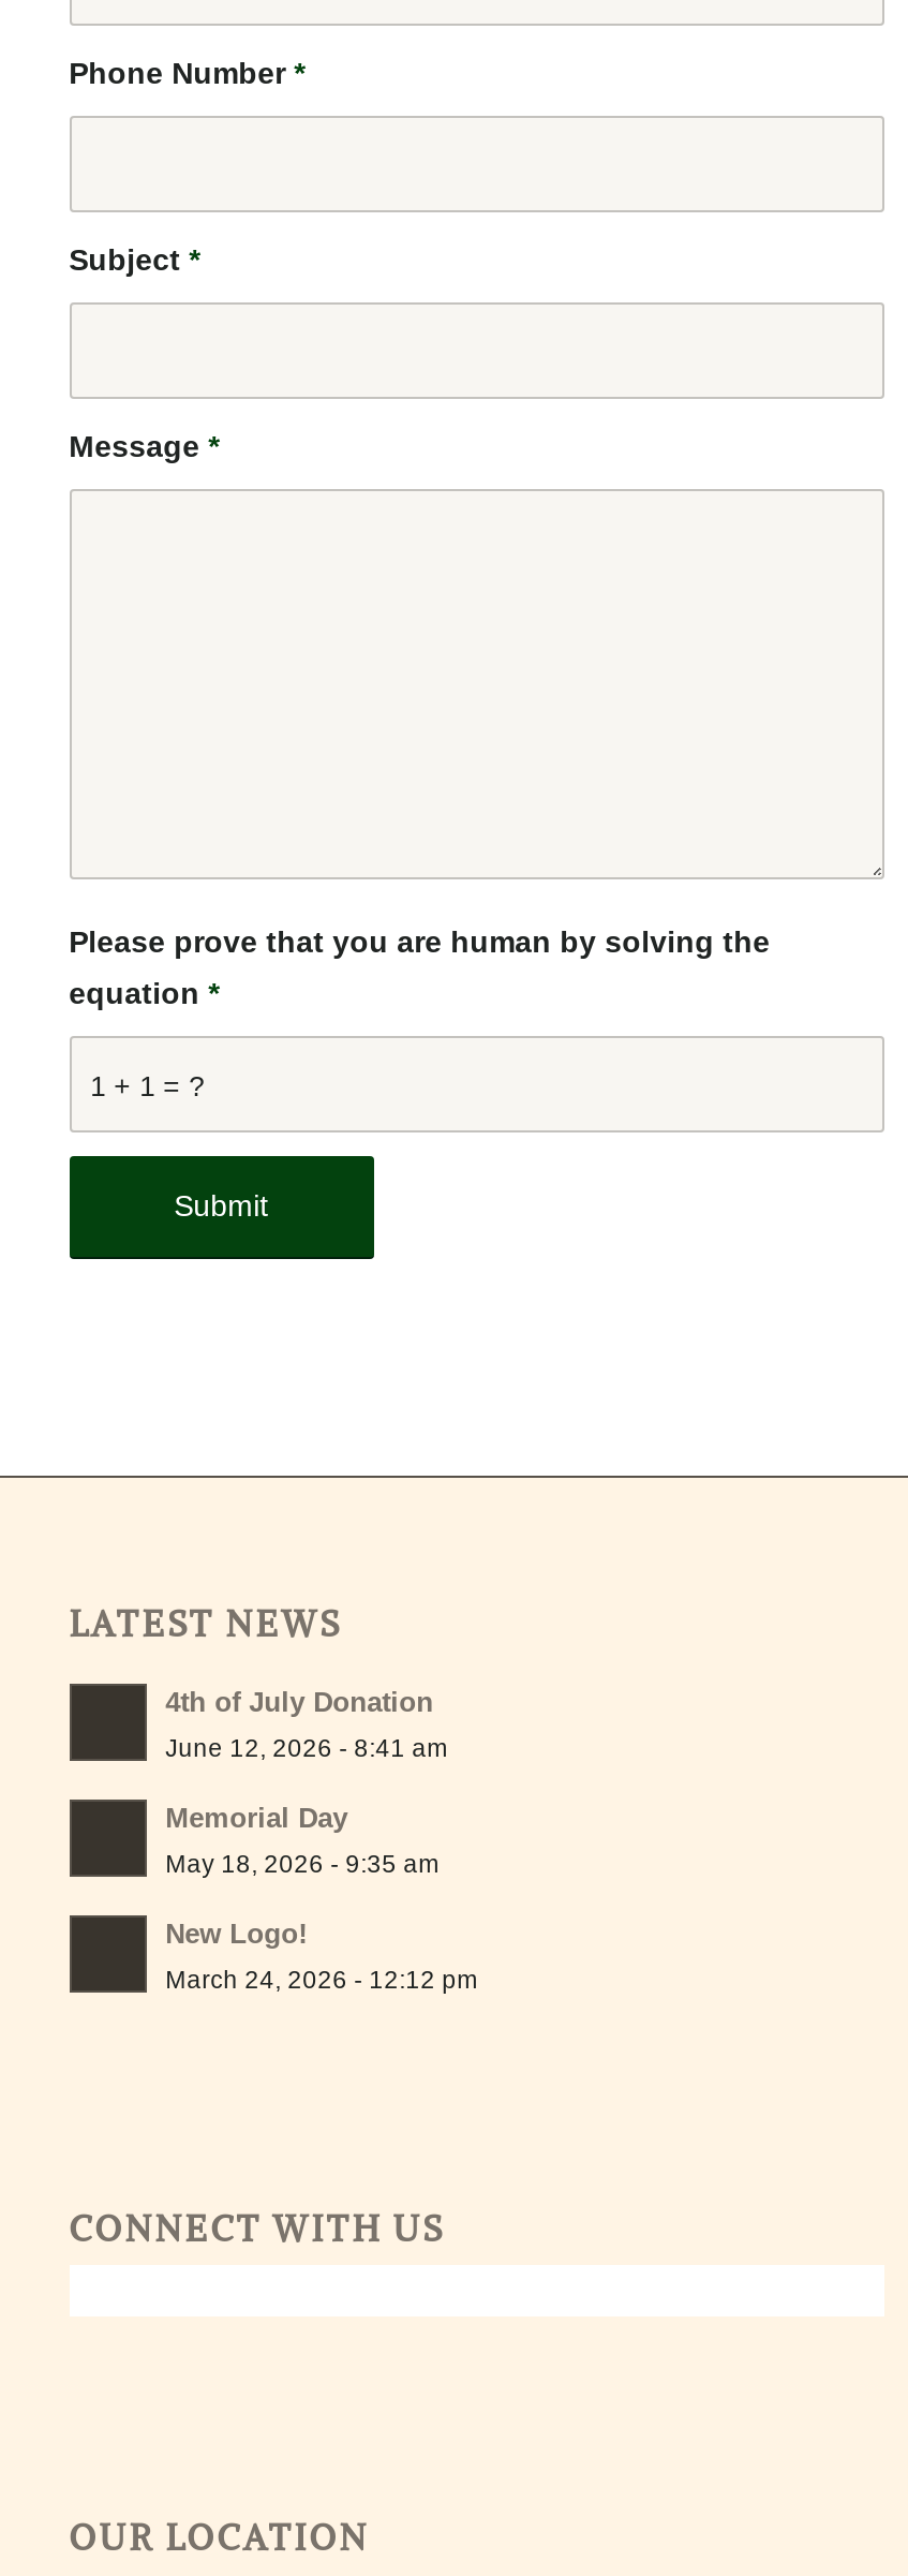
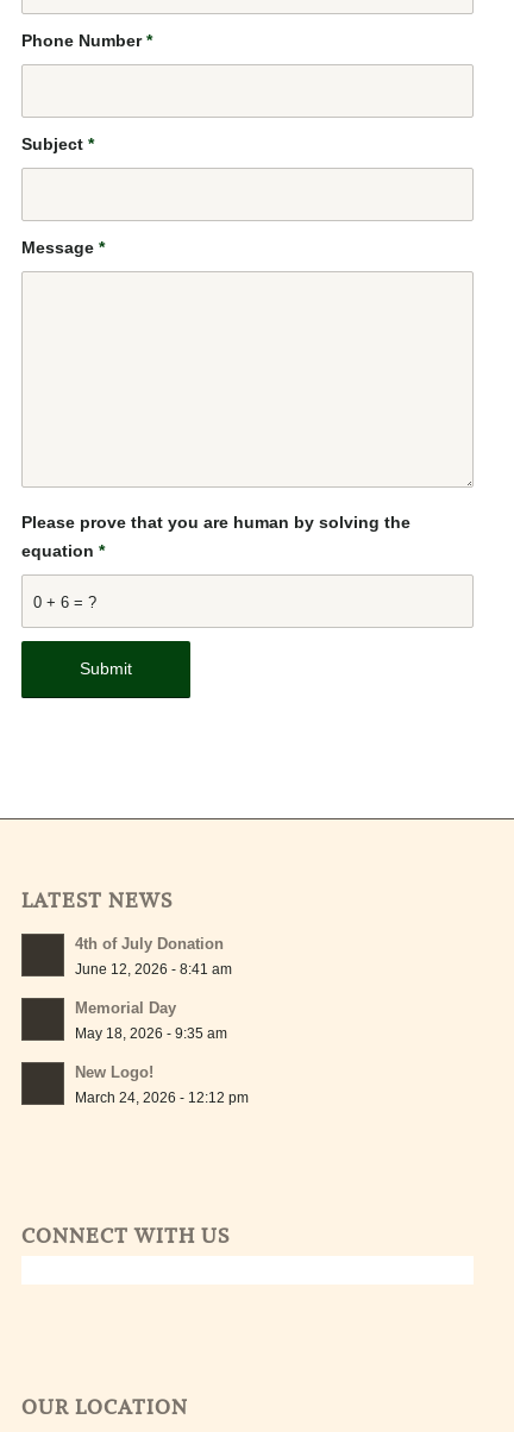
- 1 + 1 = ?
+ 0 + 6 = ?
